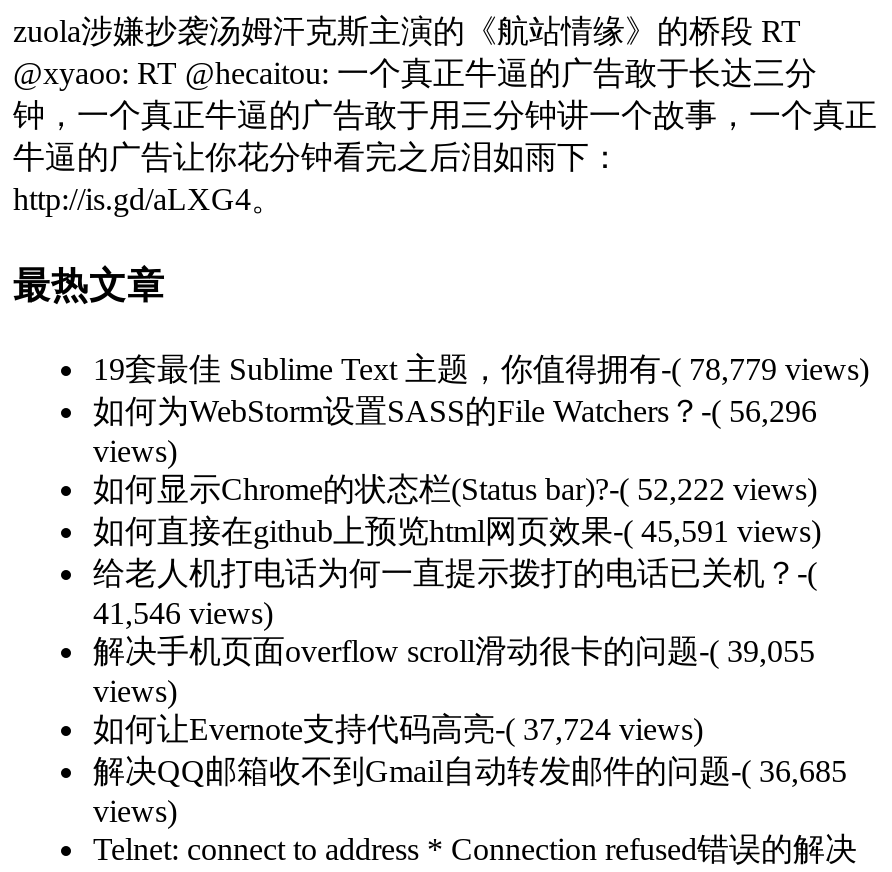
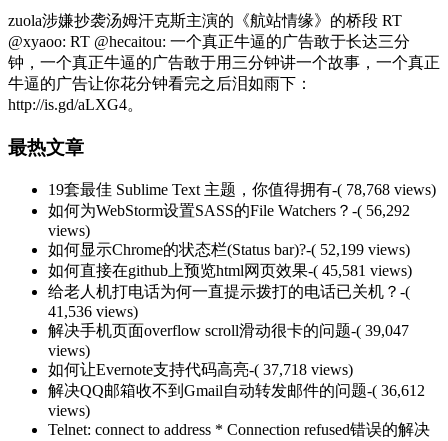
- 19套最佳 Sublime Text 主题，你值得拥有-( 78,779 views)
+ 19套最佳 Sublime Text 主题，你值得拥有-( 78,768 views)

- 如何为WebStorm设置SASS的File Watchers？-( 56,296
+ 如何为WebStorm设置SASS的File Watchers？-( 56,292

- 如何显示Chrome的状态栏(Status bar)?-( 52,222 views)
+ 如何显示Chrome的状态栏(Status bar)?-( 52,199 views)

- 如何直接在github上预览html网页效果-( 45,591 views)
+ 如何直接在github上预览html网页效果-( 45,581 views)

- 41,546 views)
+ 41,536 views)

- 解决手机页面overflow scroll滑动很卡的问题-( 39,055
+ 解决手机页面overflow scroll滑动很卡的问题-( 39,047

- 如何让Evernote支持代码高亮-( 37,724 views)
+ 如何让Evernote支持代码高亮-( 37,718 views)

- 解决QQ邮箱收不到Gmail自动转发邮件的问题-( 36,685
+ 解决QQ邮箱收不到Gmail自动转发邮件的问题-( 36,612
